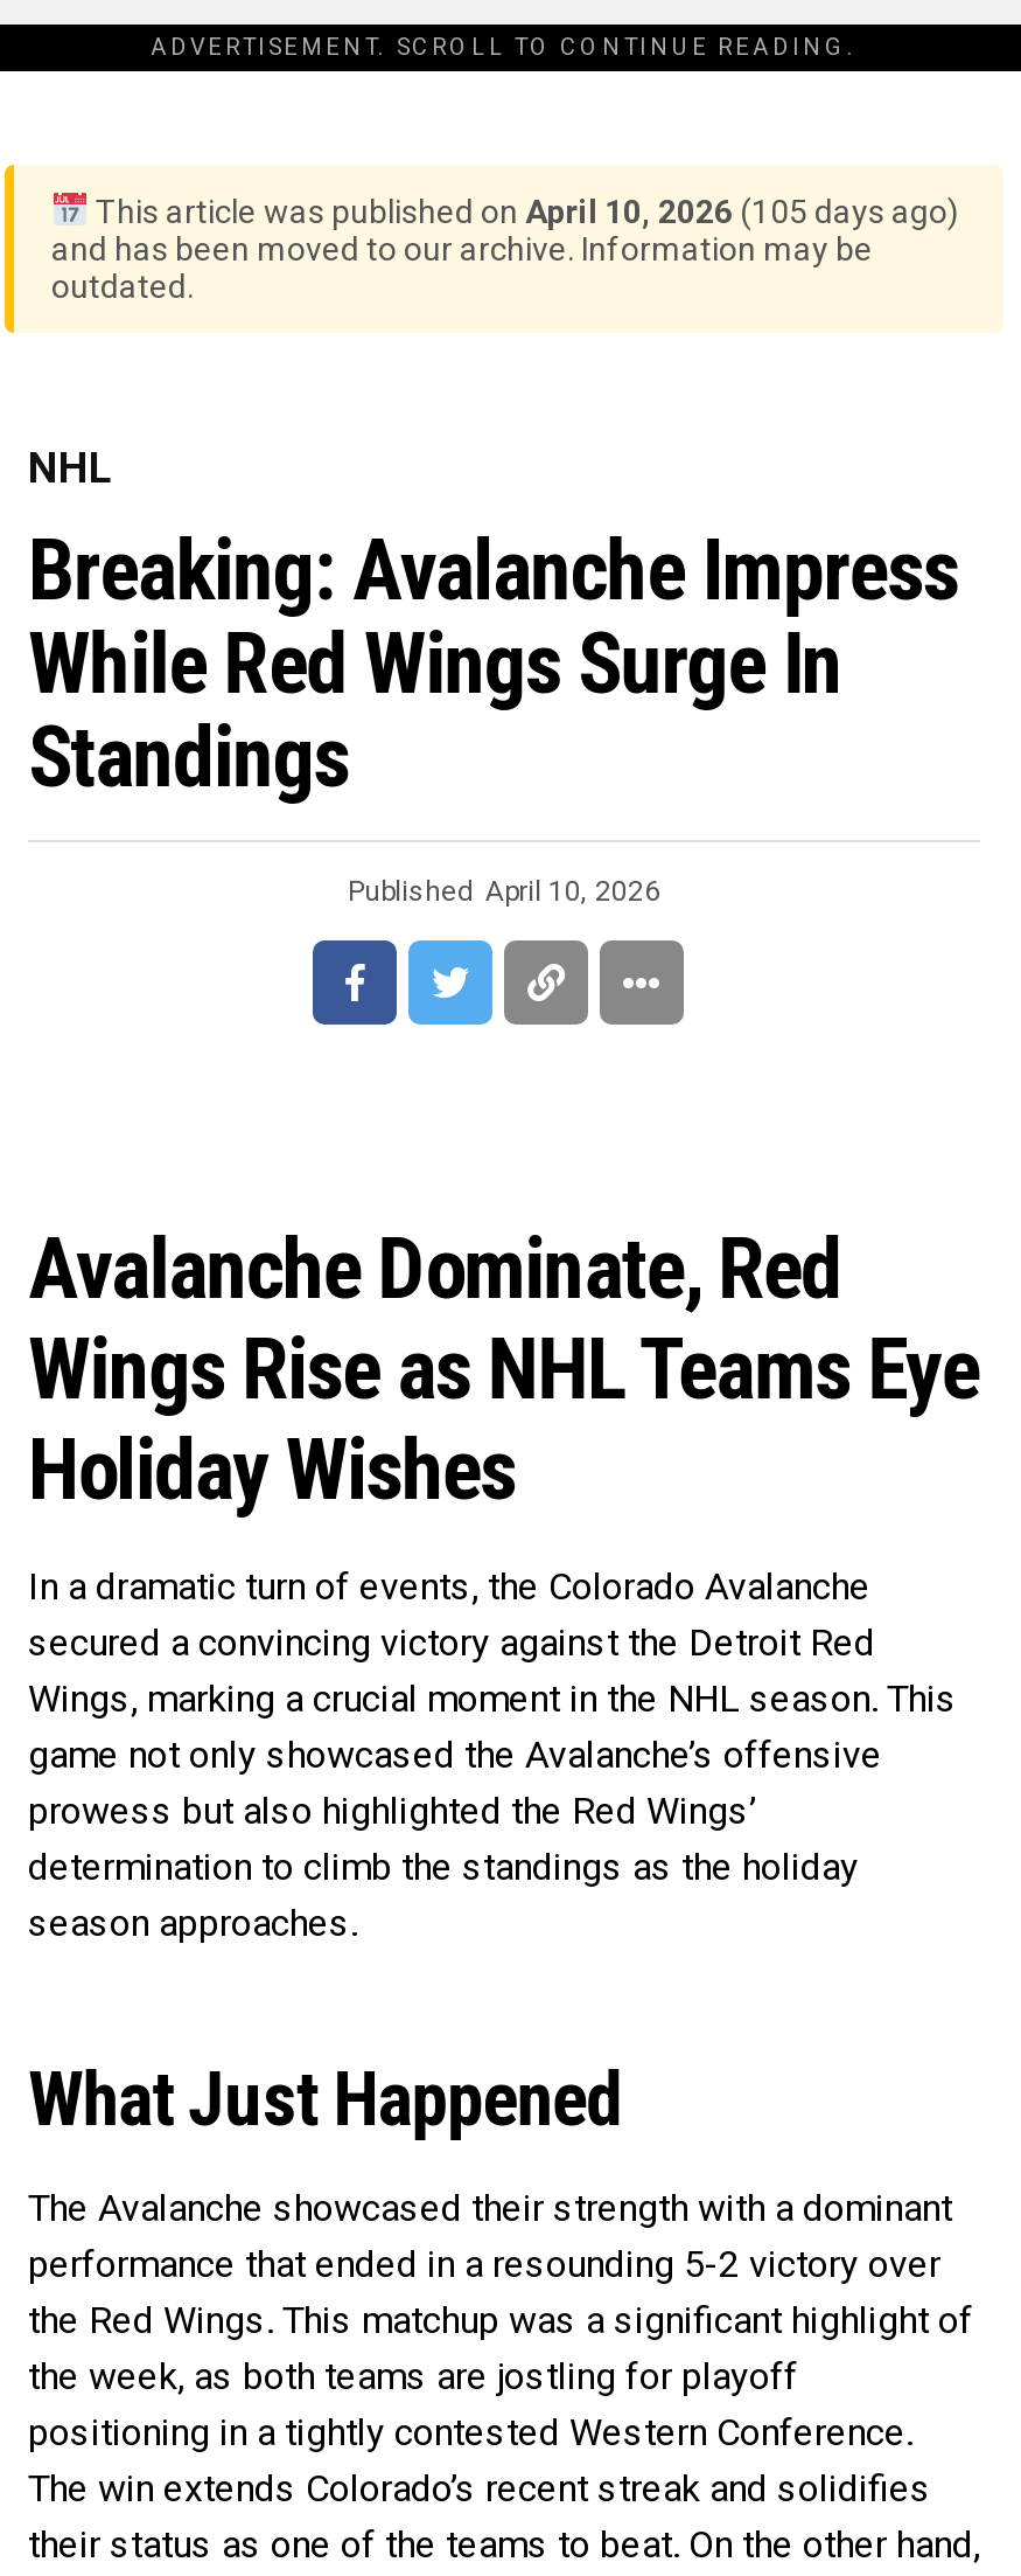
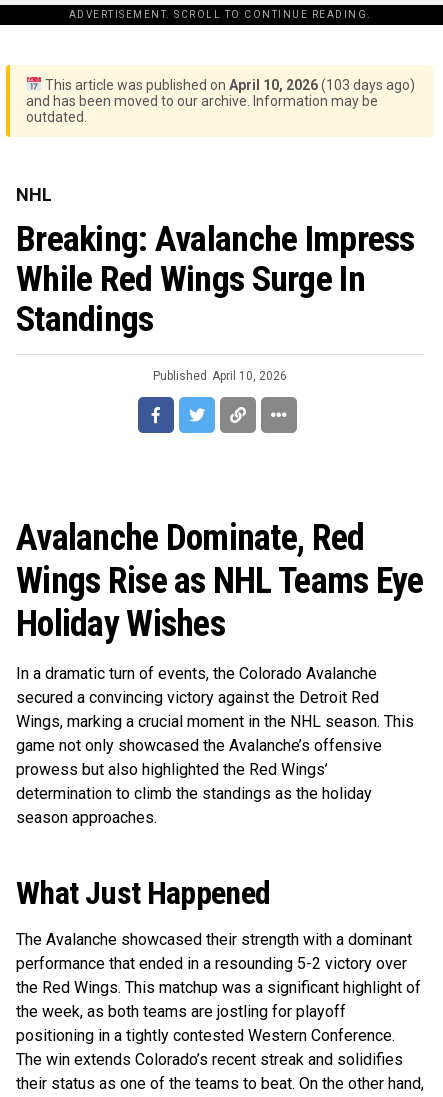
- This article was published on April 10, 2026 (105 days ago)
+ This article was published on April 10, 2026 (103 days ago)
